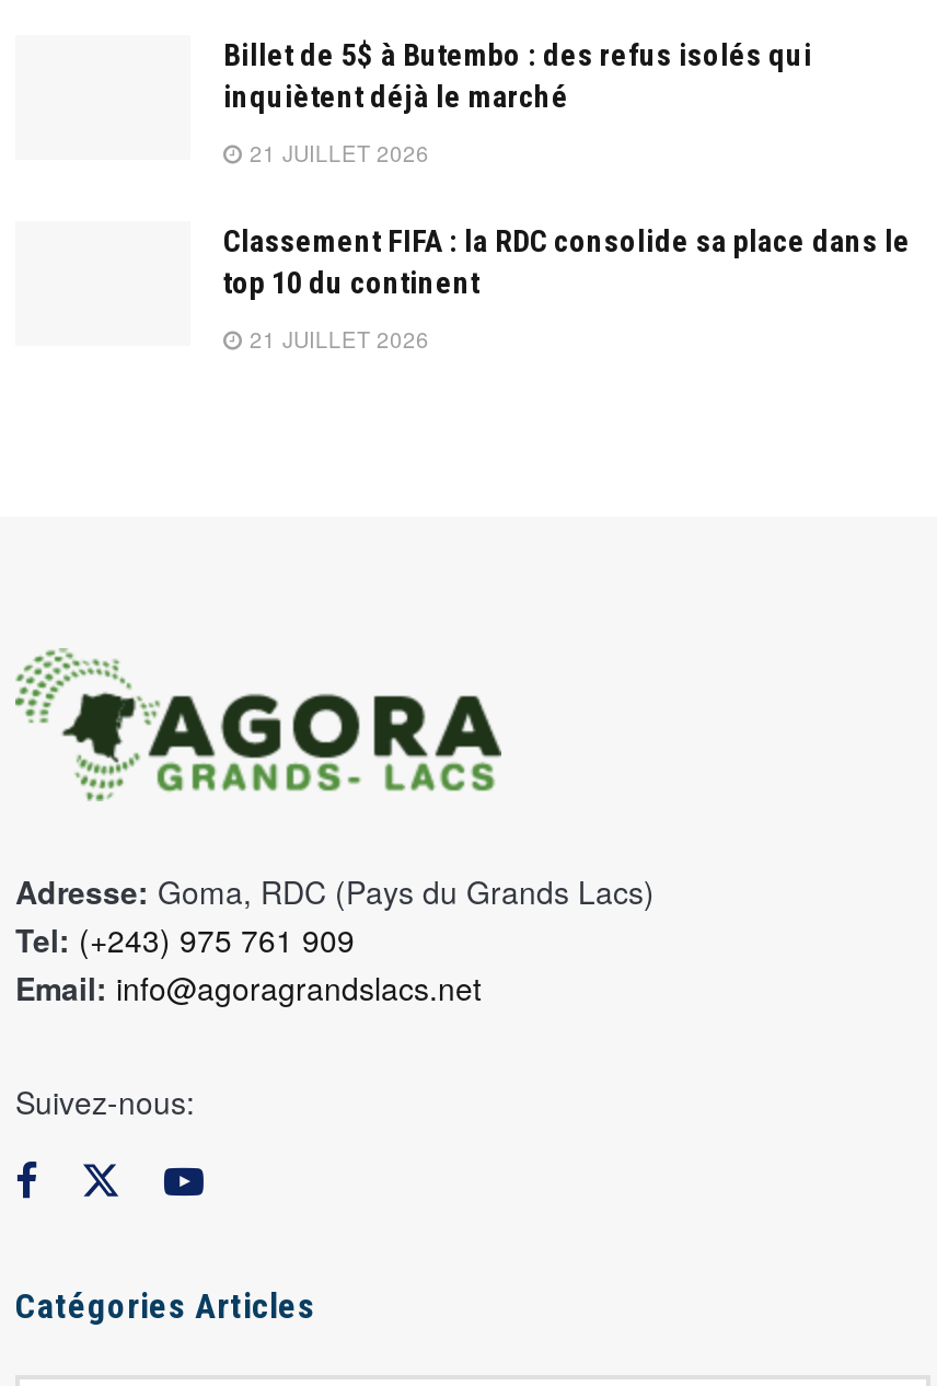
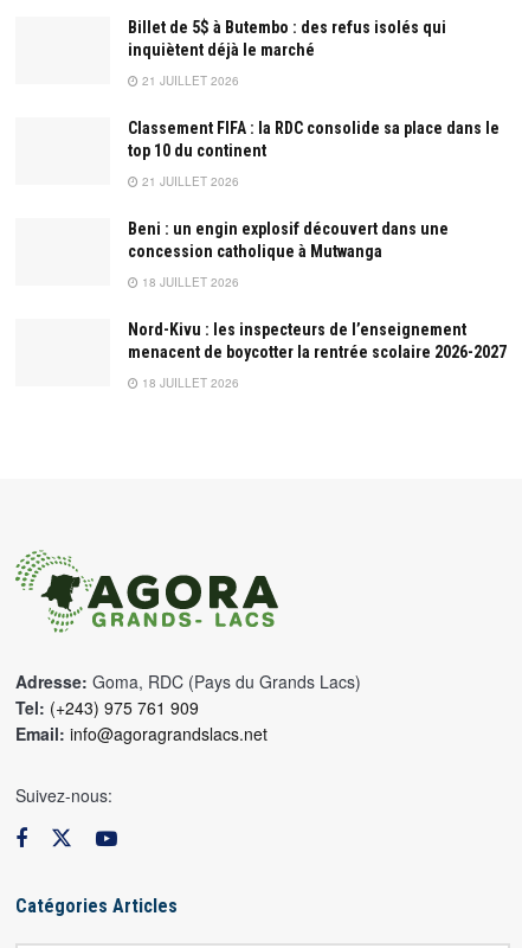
+ Beni : un engin explosif découvert dans une
+ concession catholique à Mutwanga
+ 18 JUILLET 2026
+ Nord-Kivu : les inspecteurs de l’enseignement
+ menacent de boycotter la rentrée scolaire 2026-2027
+ 18 JUILLET 2026
